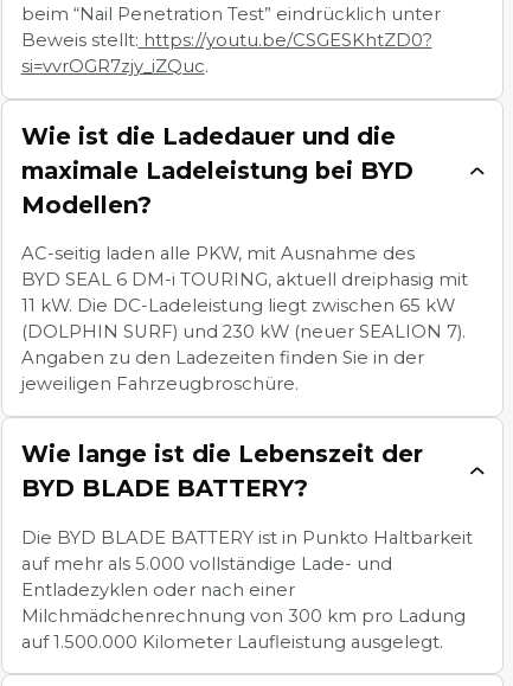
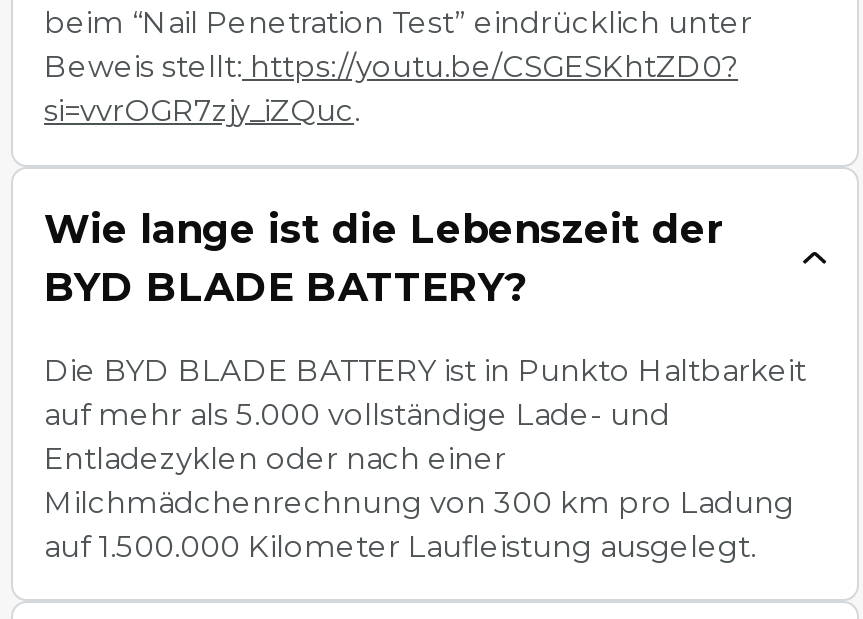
- Wie ist die Ladedauer und die
- maximale Ladeleistung bei BYD
- Modellen?
- AC-seitig laden alle PKW, mit Ausnahme des
- BYD SEAL 6 DM-i TOURING, aktuell dreiphasig mit
- 11 kW. Die DC-Ladeleistung liegt zwischen 65 kW
- (DOLPHIN SURF) und 230 kW (neuer SEALION 7).
- Angaben zu den Ladezeiten finden Sie in der
- jeweiligen Fahrzeugbroschüre.
